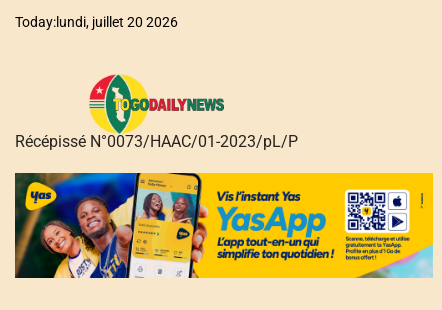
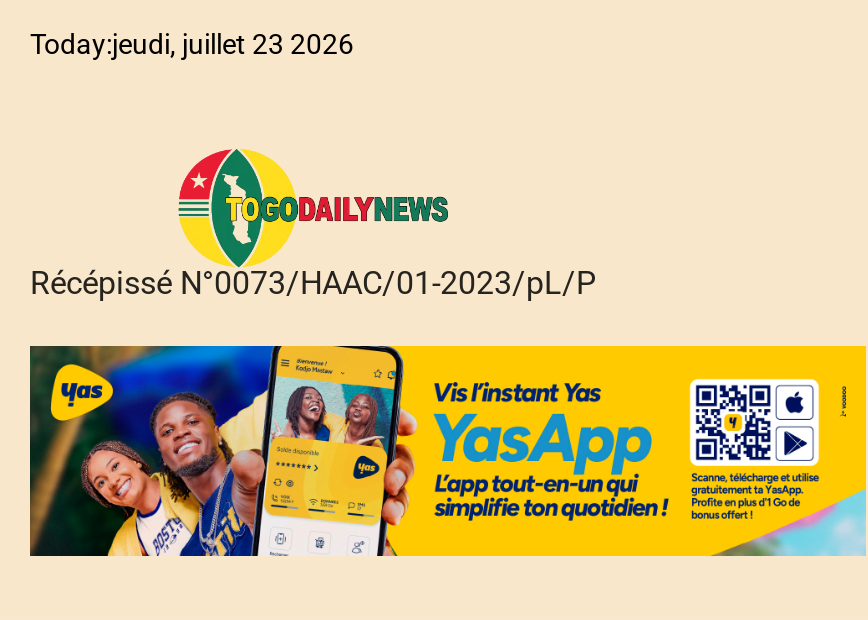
- Today:lundi, juillet 20 2026
+ Today:jeudi, juillet 23 2026
